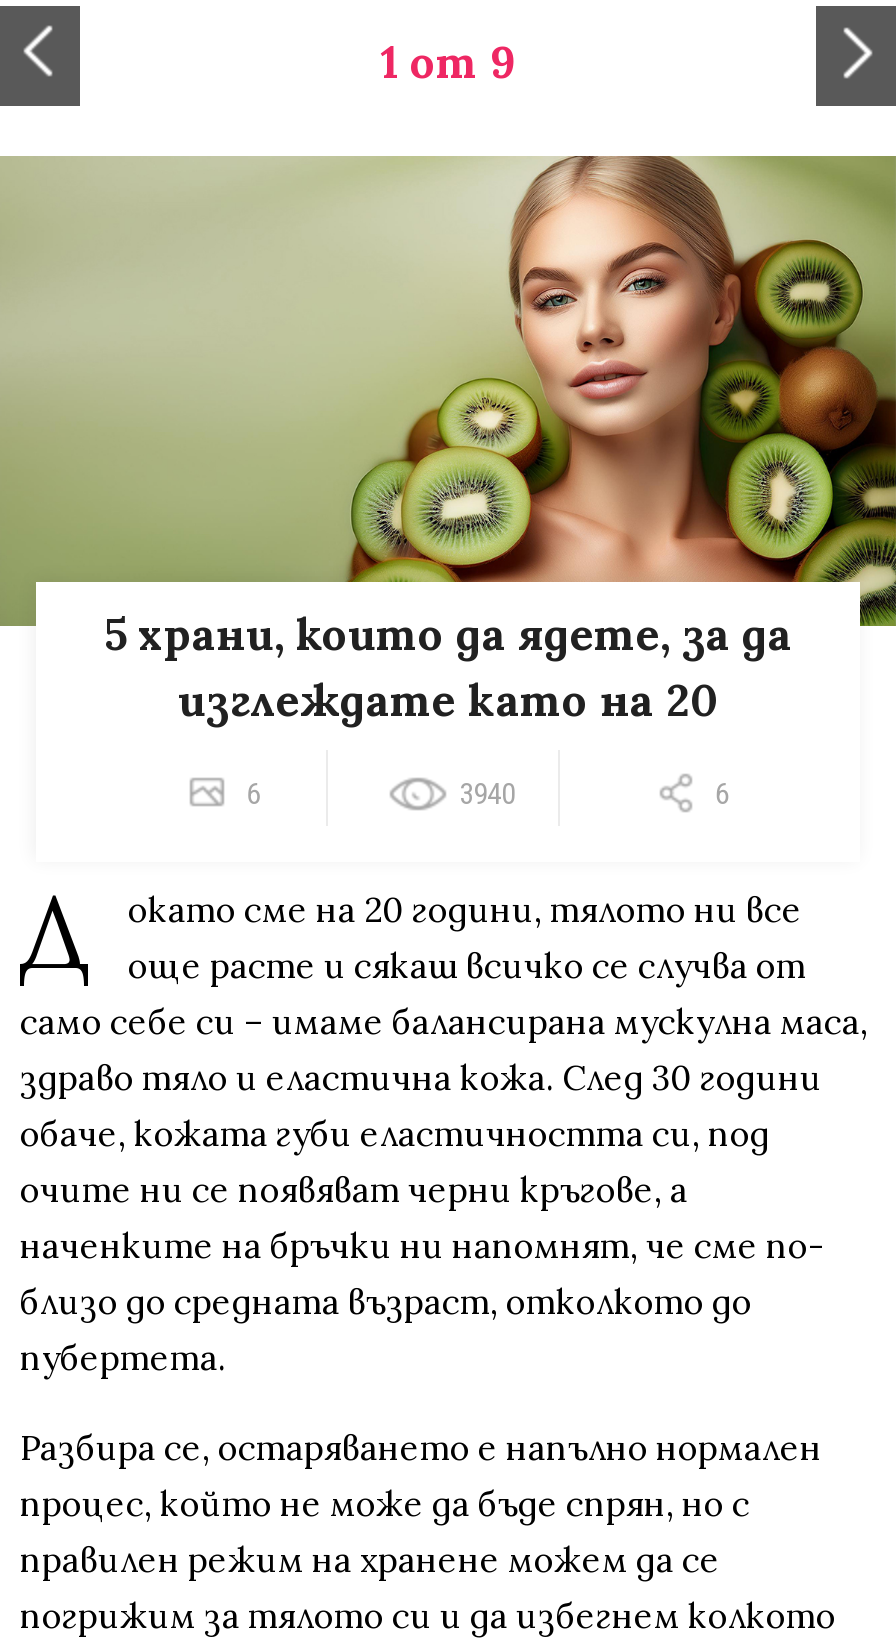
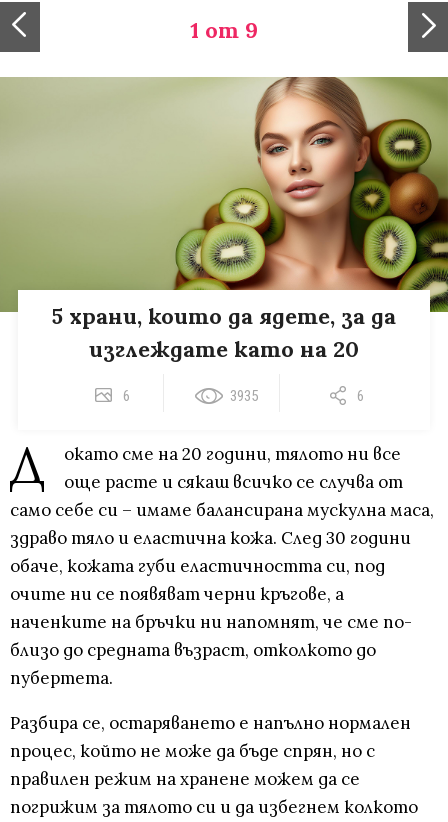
- 3940
+ 3935
